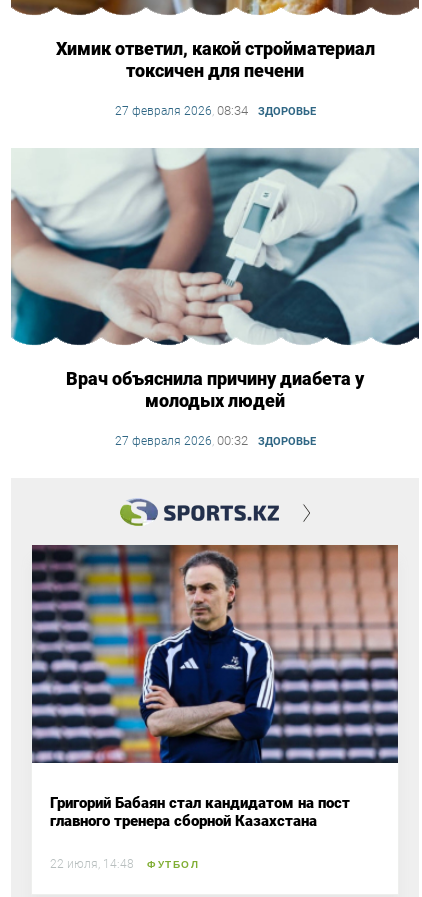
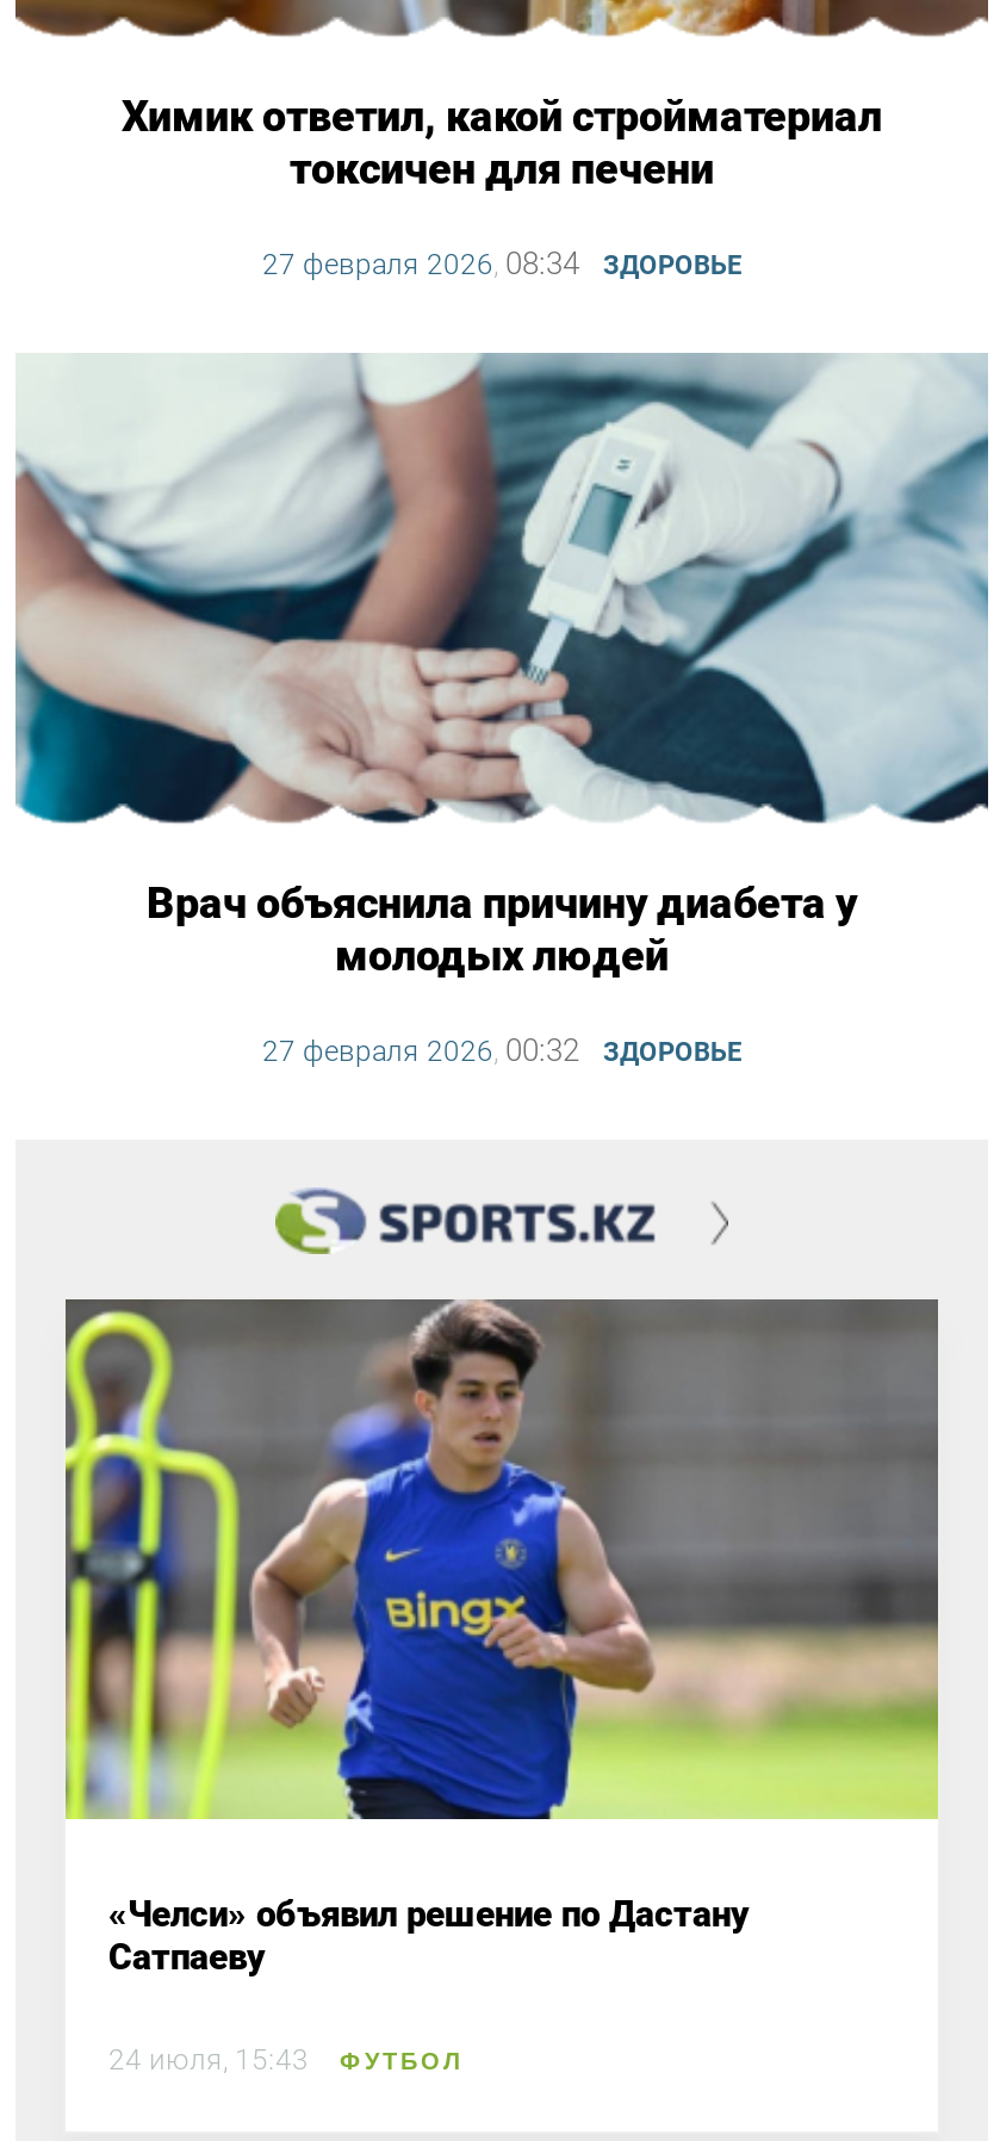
- [image]
- Григорий Бабаян стал кандидатом на пост
- главного тренера сборной Казахстана
+ [image]
+ «Челси» объявил решение по Дастану
+ Сатпаеву

- 22 июля, 14:48 ФУТБОЛ
+ 24 июля, 15:43 ФУТБОЛ
